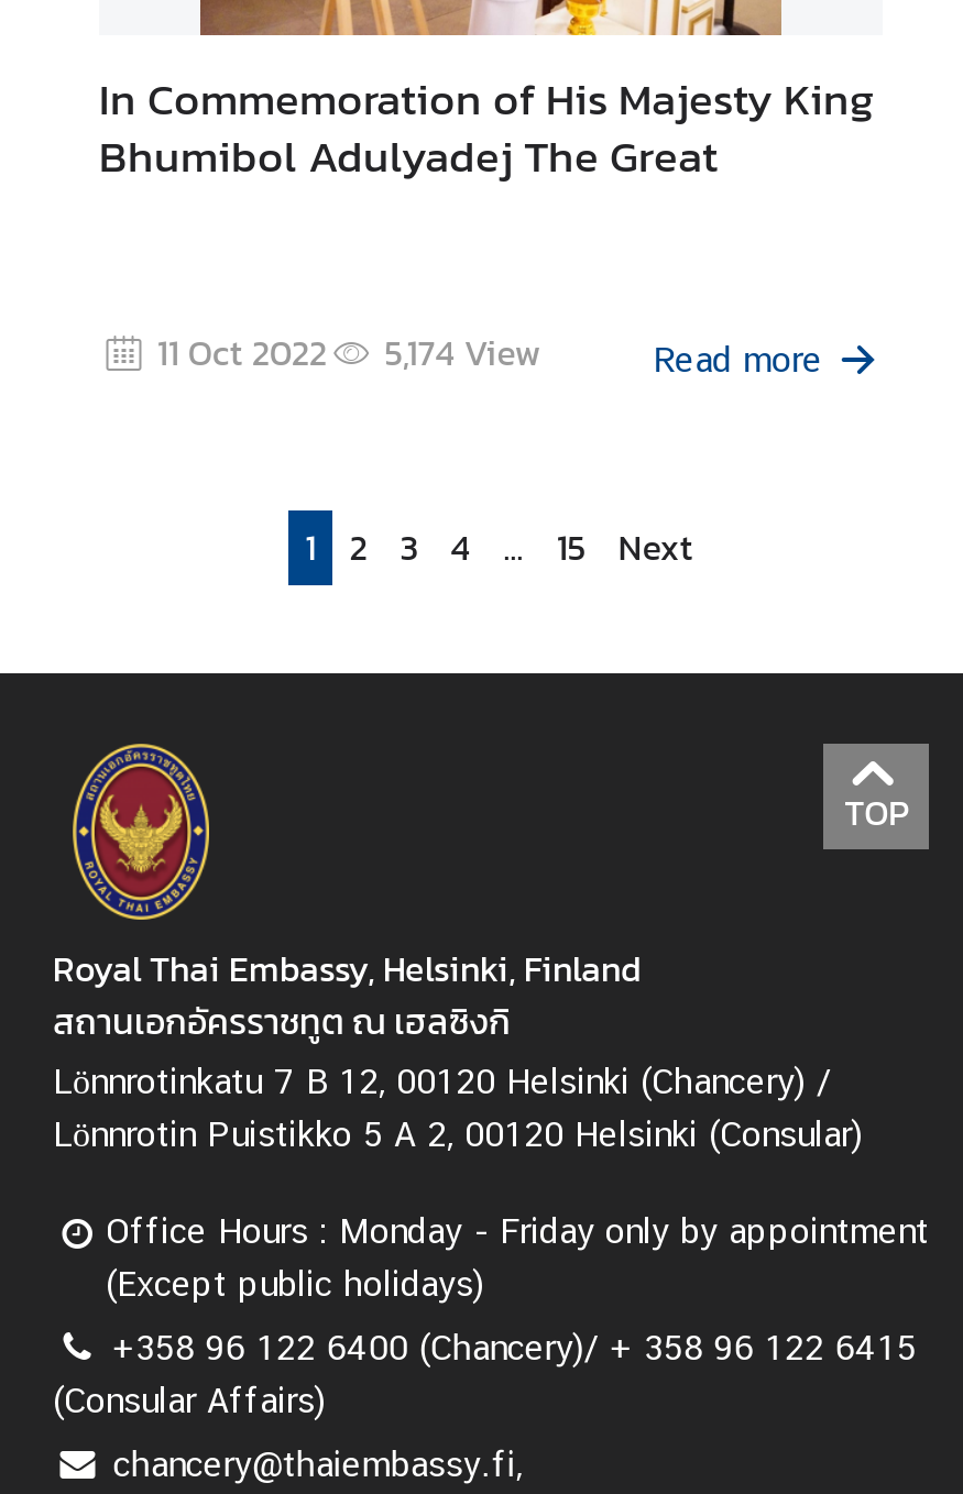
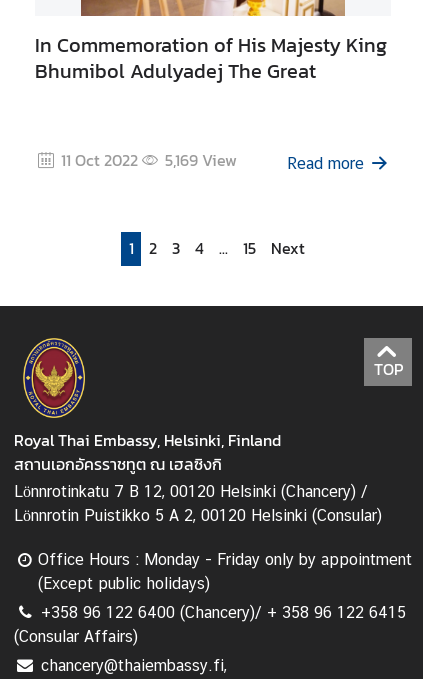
- 11 Oct 2022 5,174 View
+ 11 Oct 2022 5,169 View
